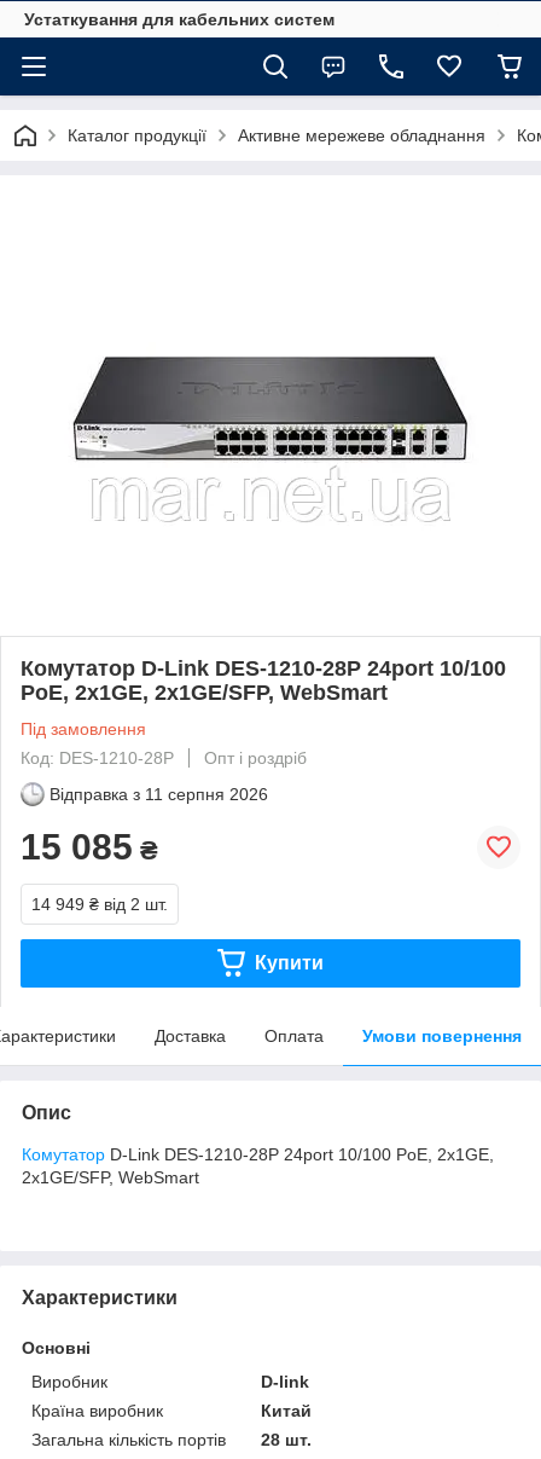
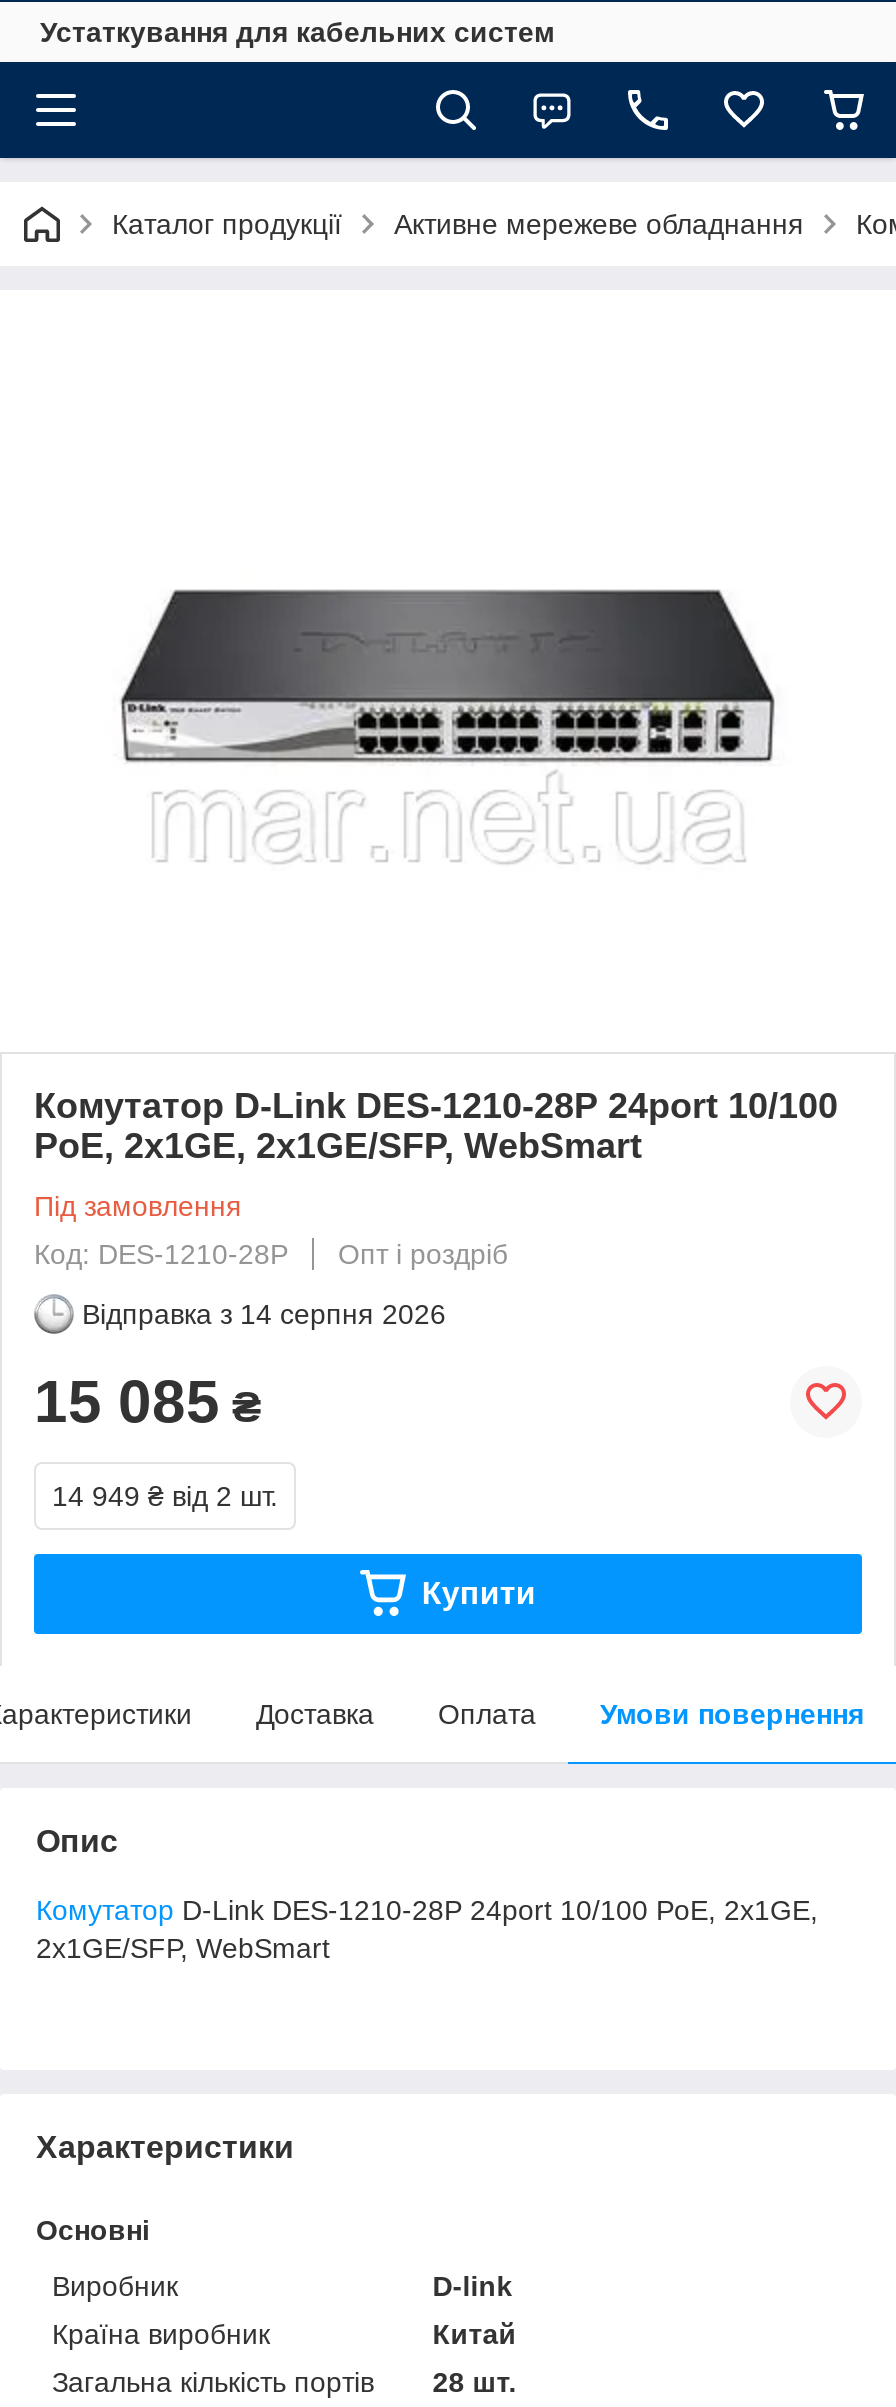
- Відправка з 11 серпня 2026
+ Відправка з 14 серпня 2026
